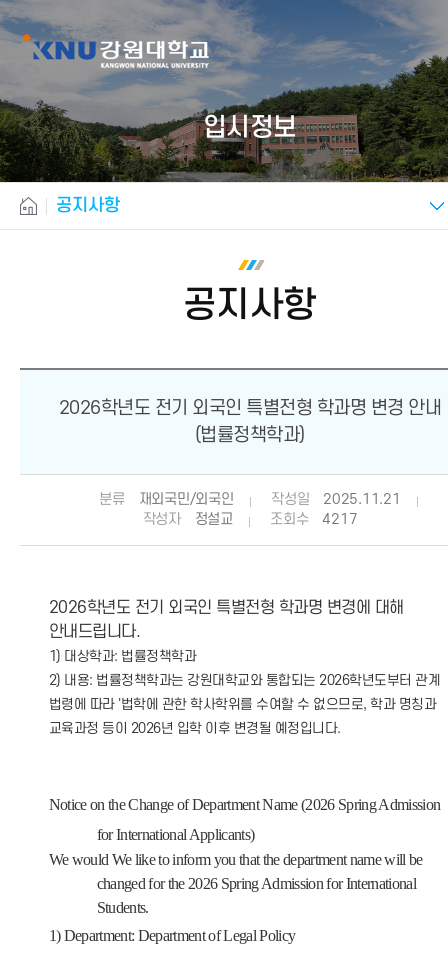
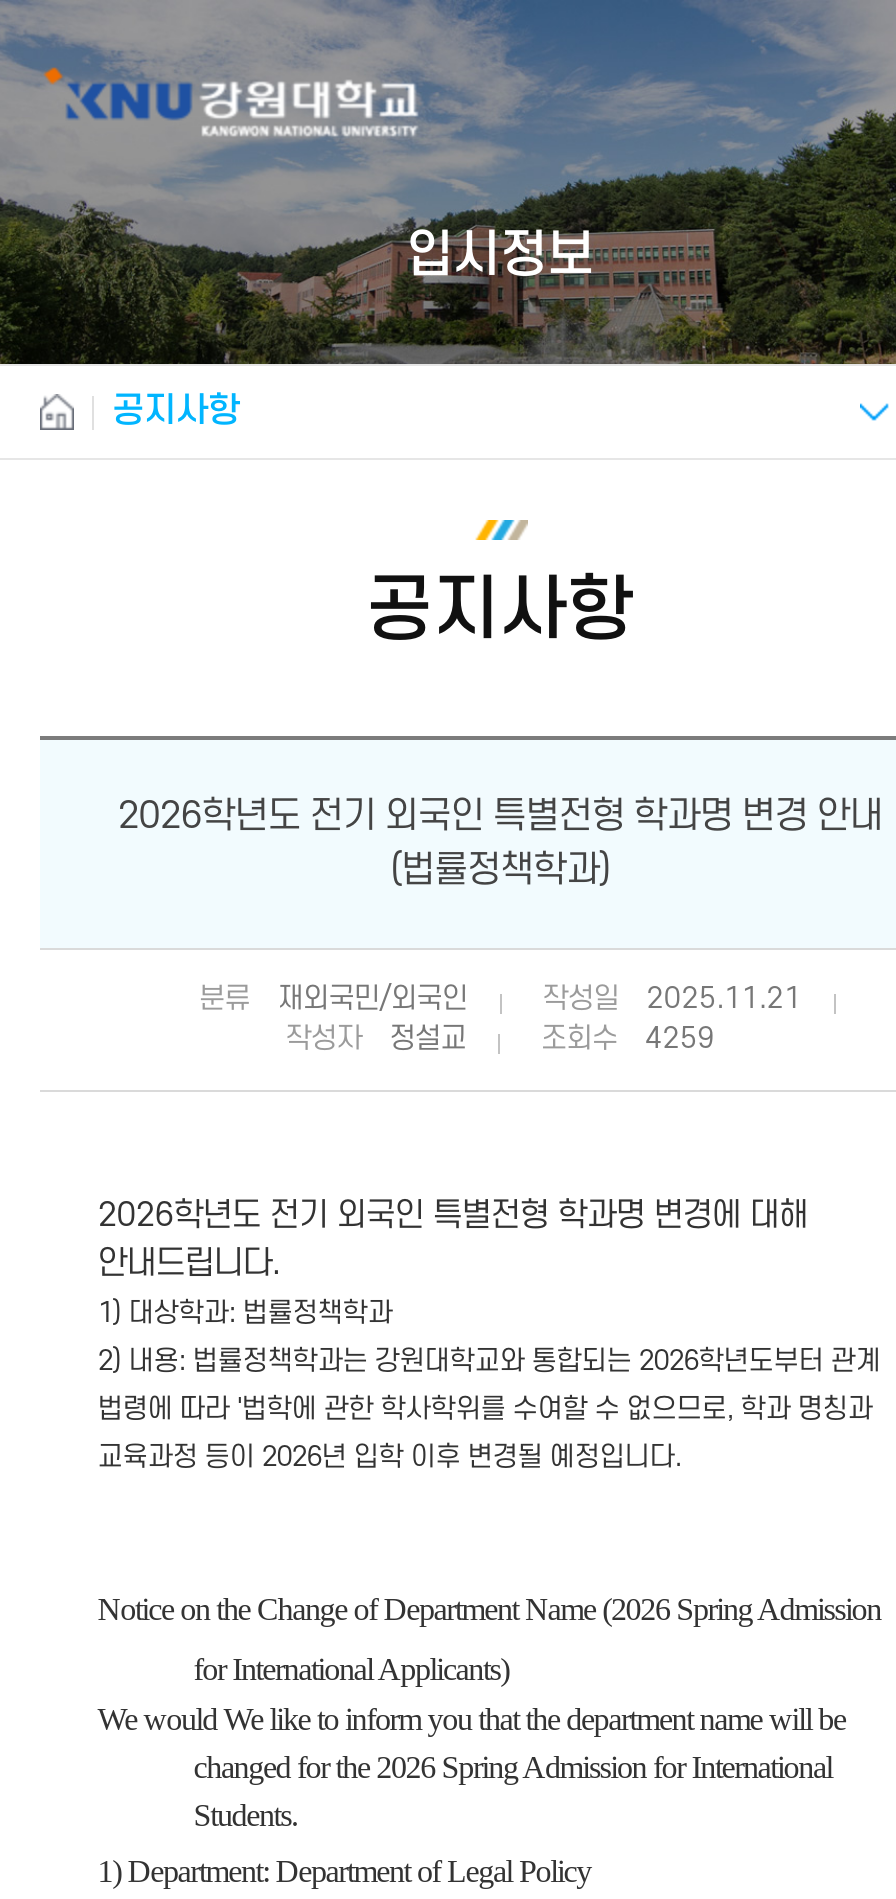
- 조회수 4217
+ 조회수 4259
